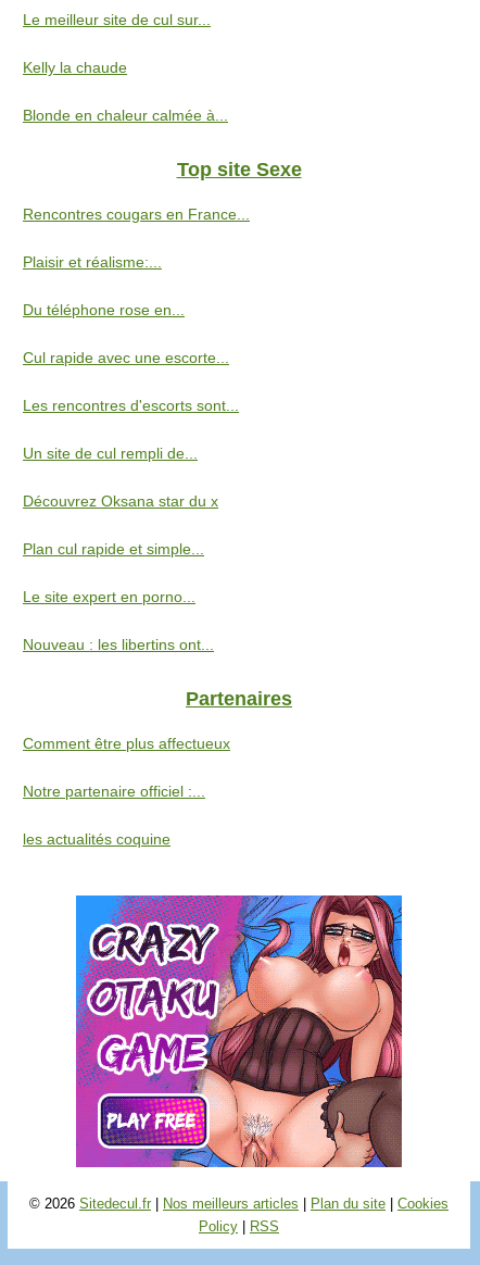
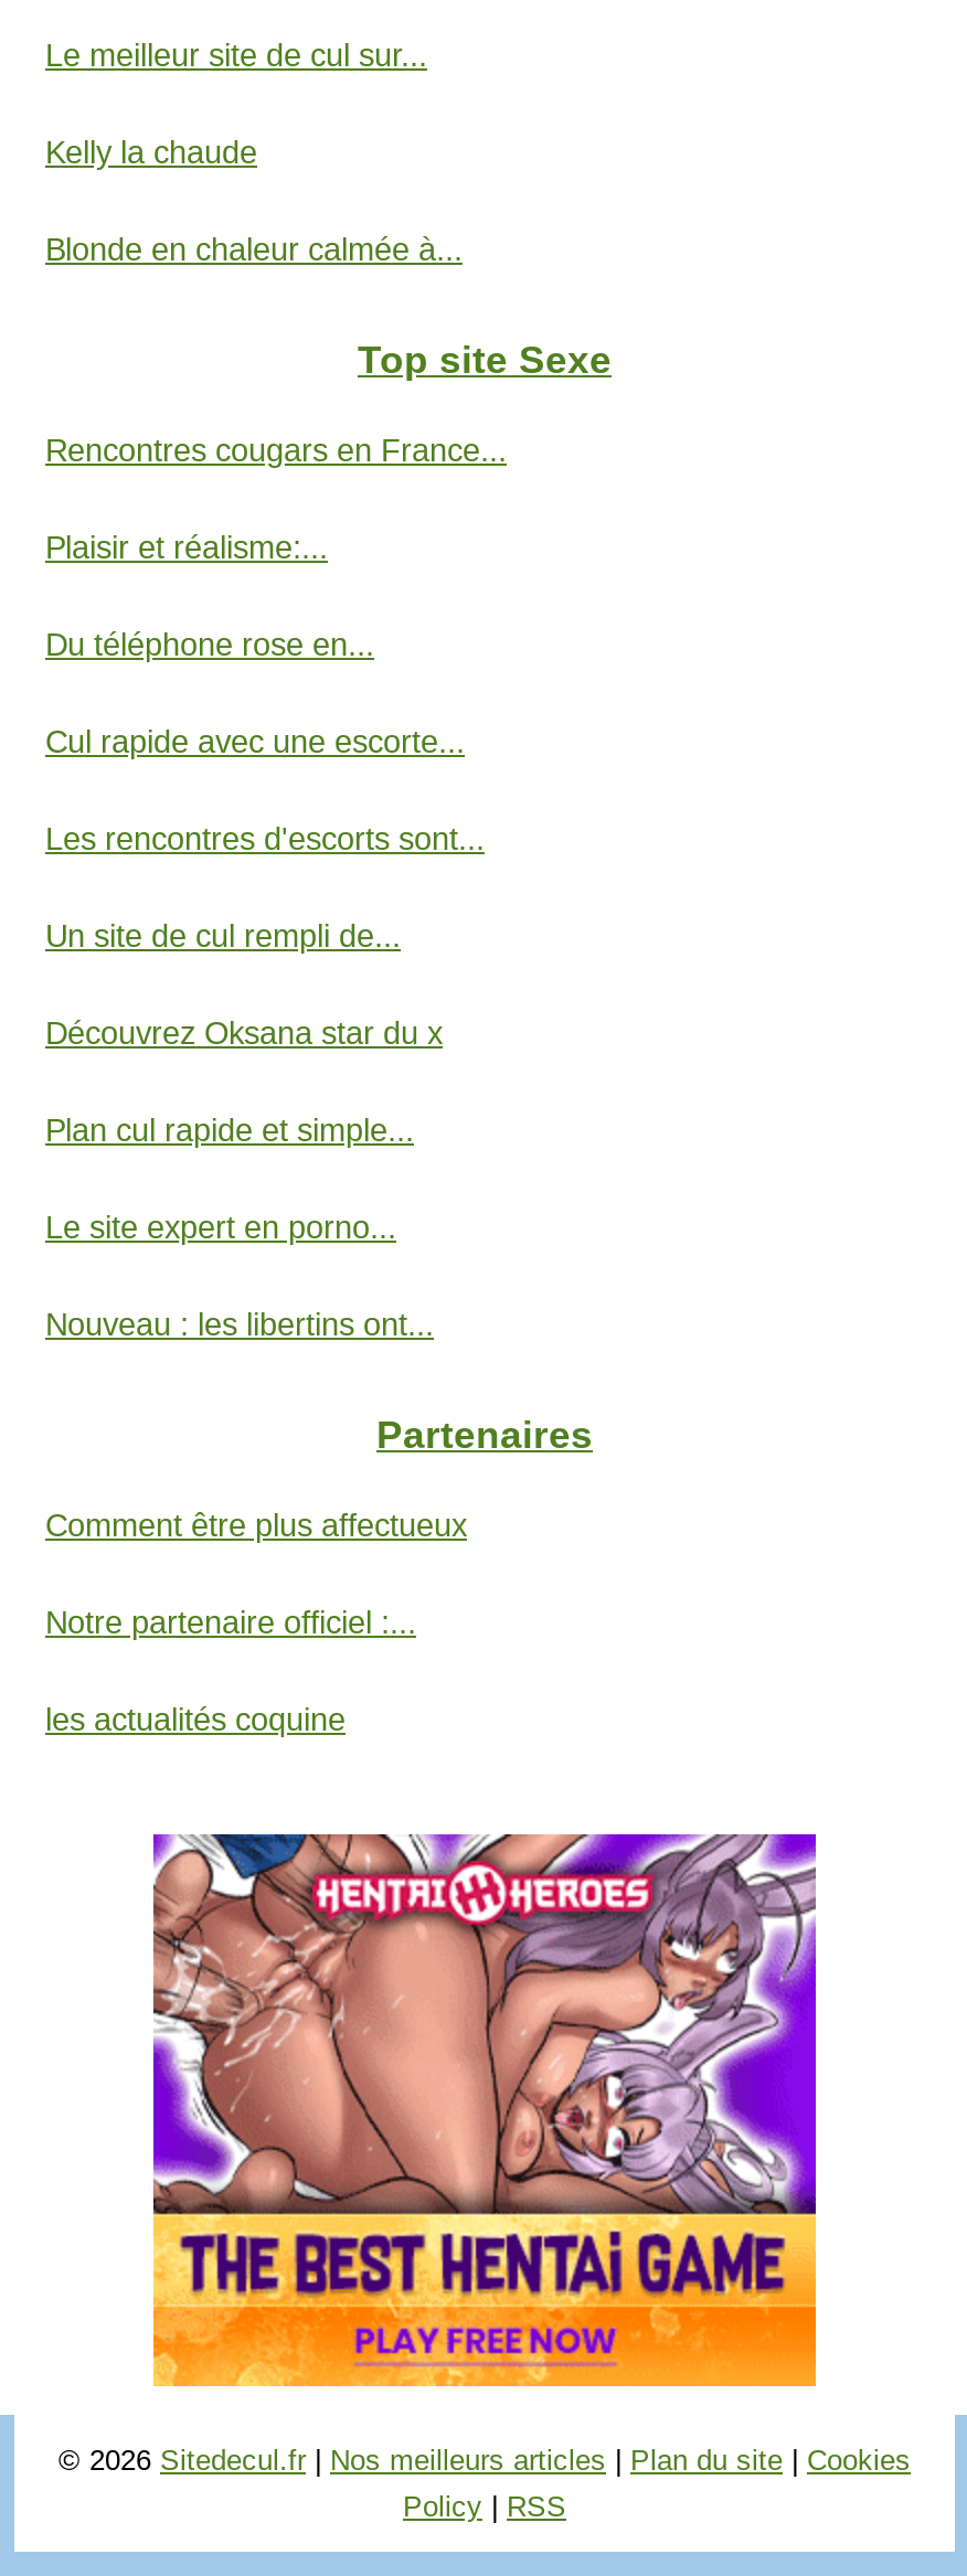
- [image]
+ [image]
